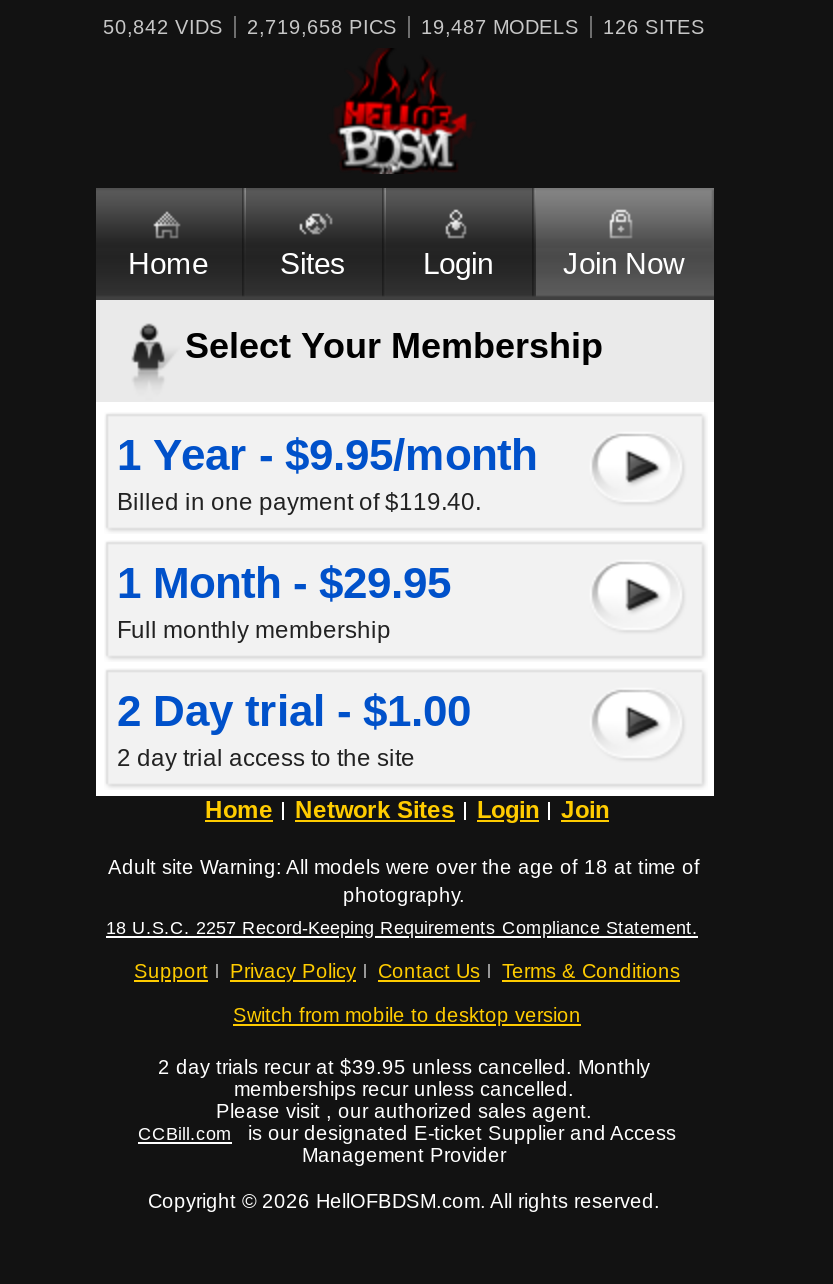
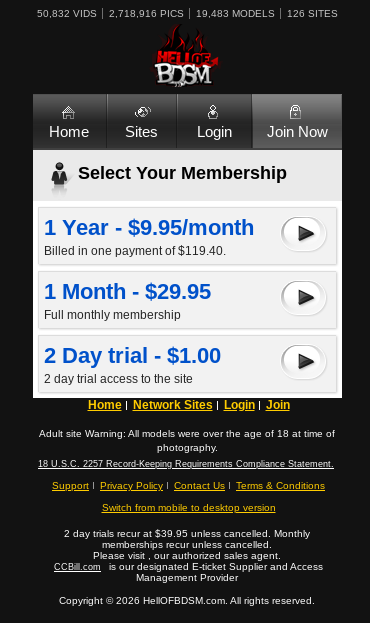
- 50,842 VIDS
+ 50,832 VIDS

- 2,719,658 PICS
+ 2,718,916 PICS

- 19,487 MODELS
+ 19,483 MODELS
